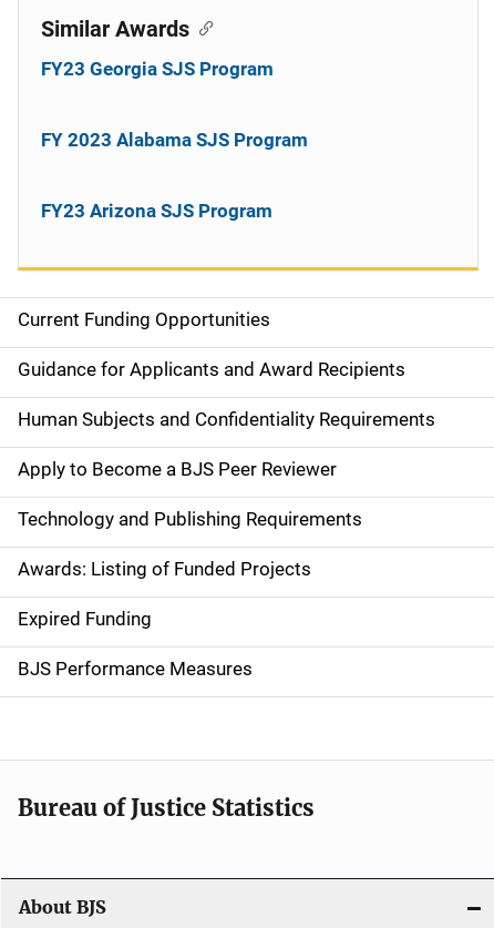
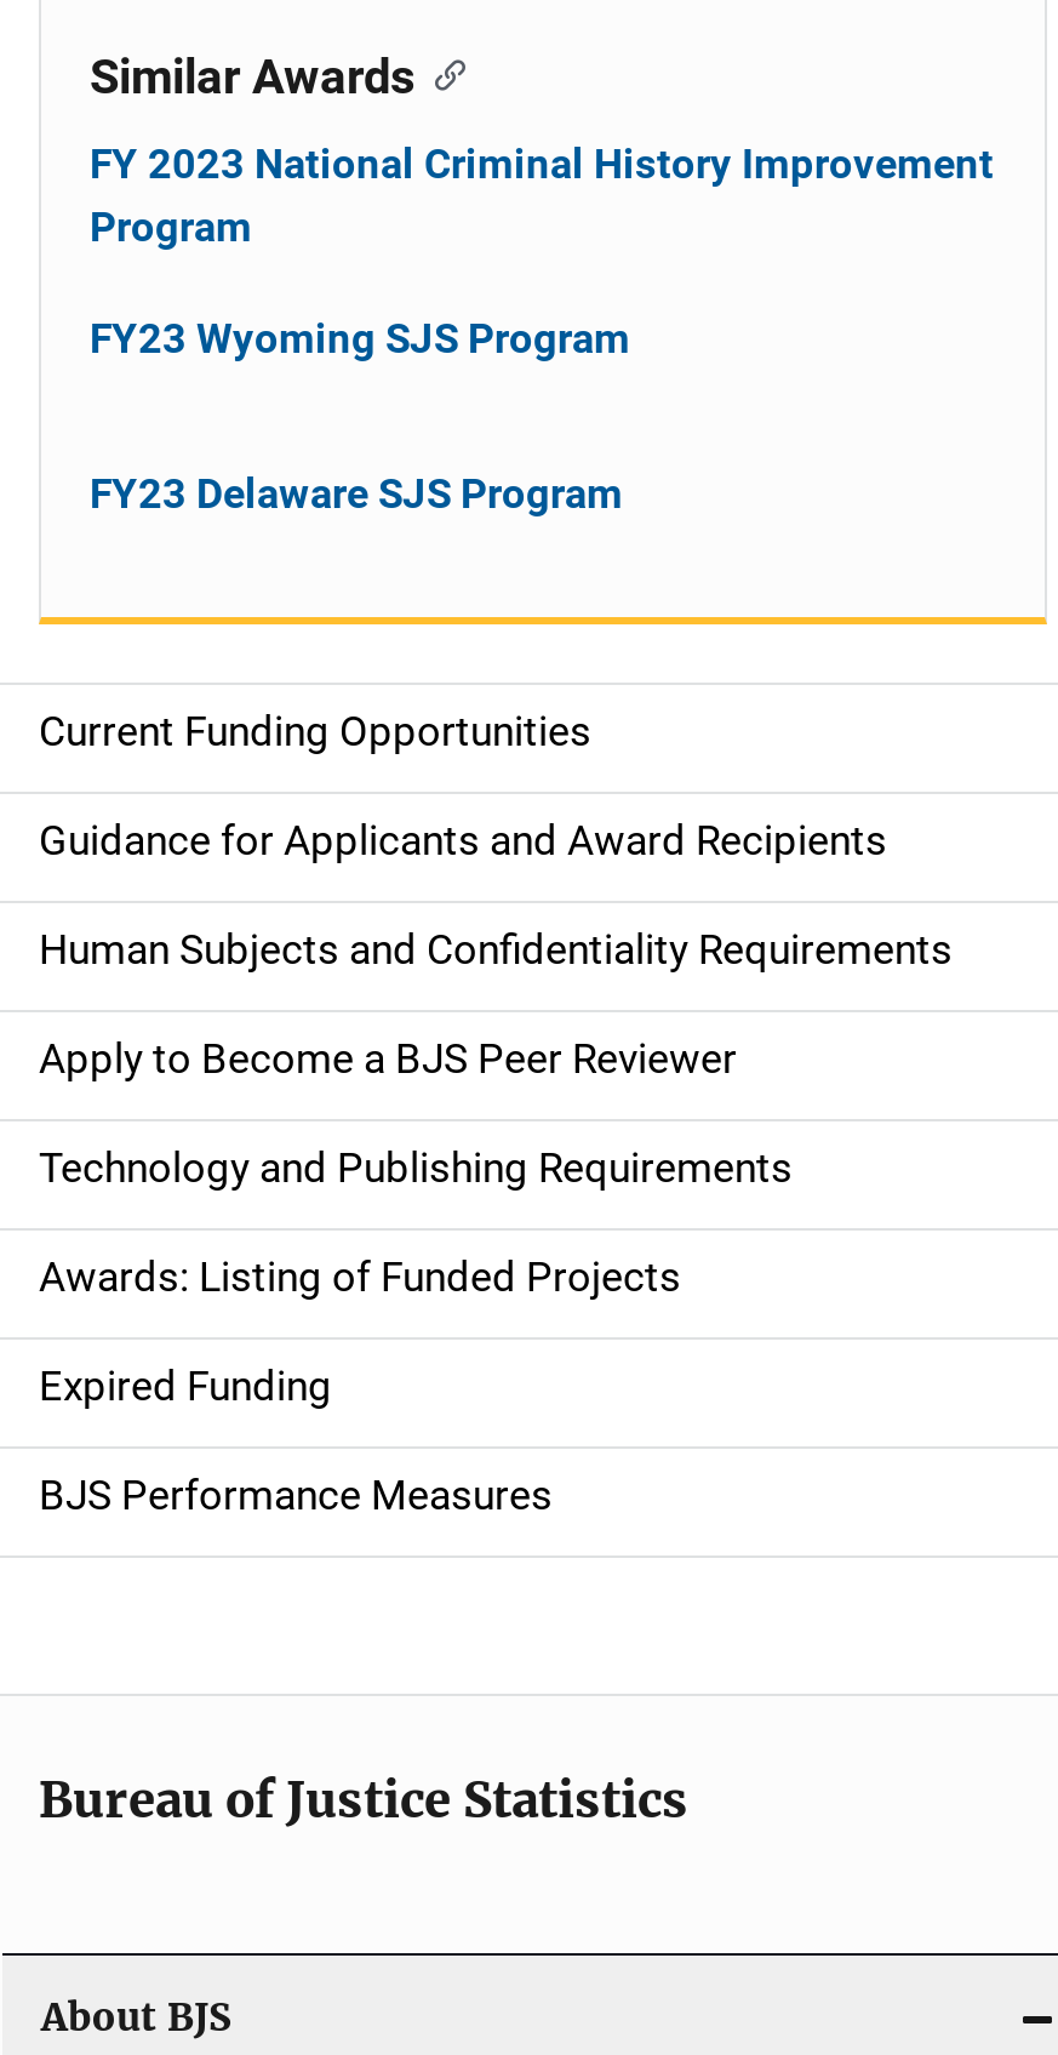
- FY23 Georgia SJS Program
+ FY 2023 National Criminal History Improvement
+ Program

- FY 2023 Alabama SJS Program
+ FY23 Wyoming SJS Program

- FY23 Arizona SJS Program
+ FY23 Delaware SJS Program
